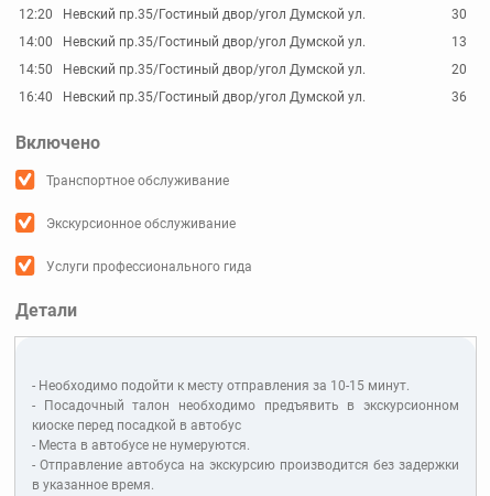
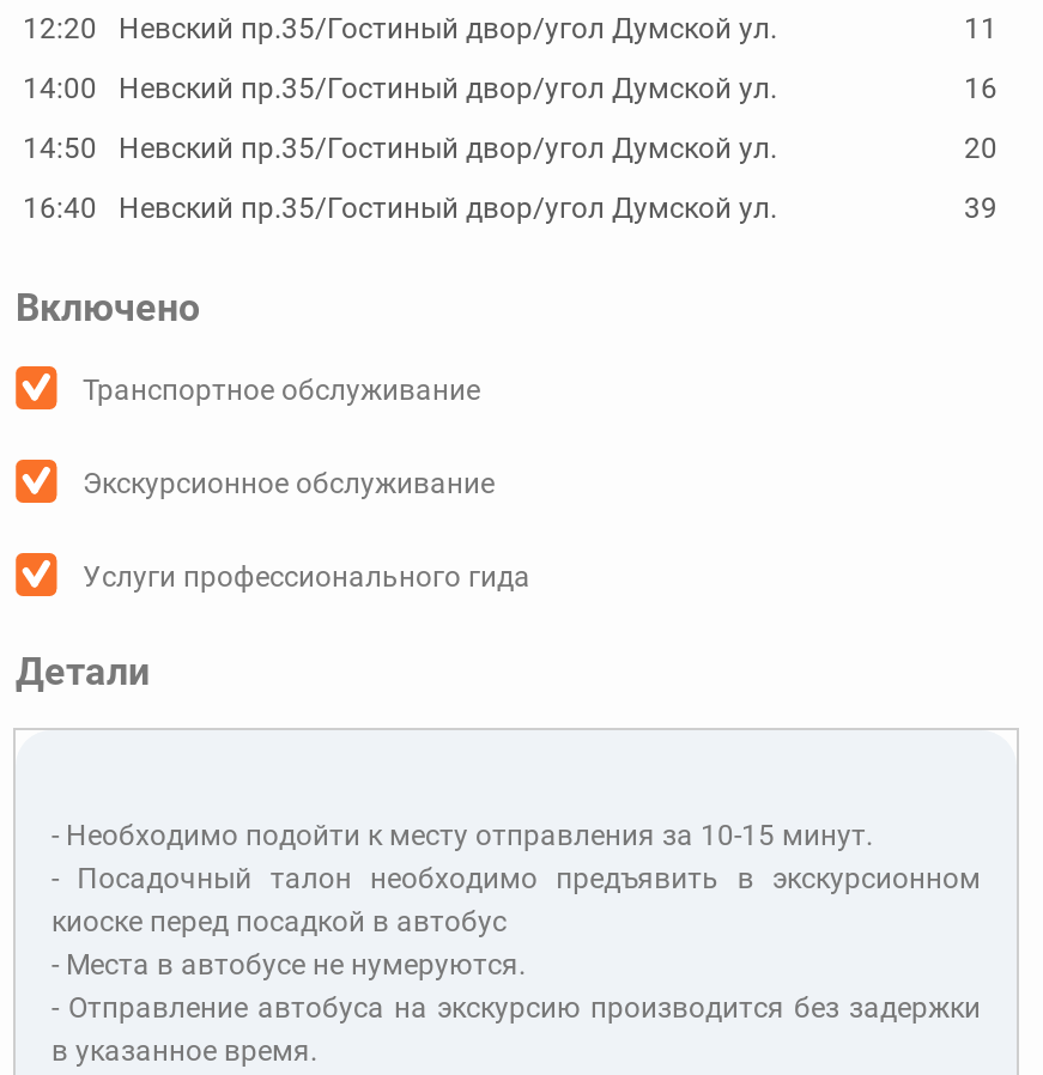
- 30
+ 11

- 13
+ 16

- 36
+ 39
